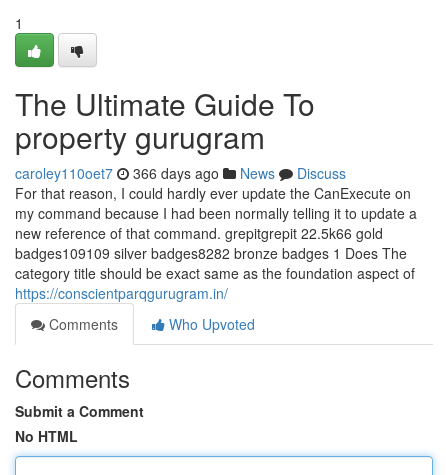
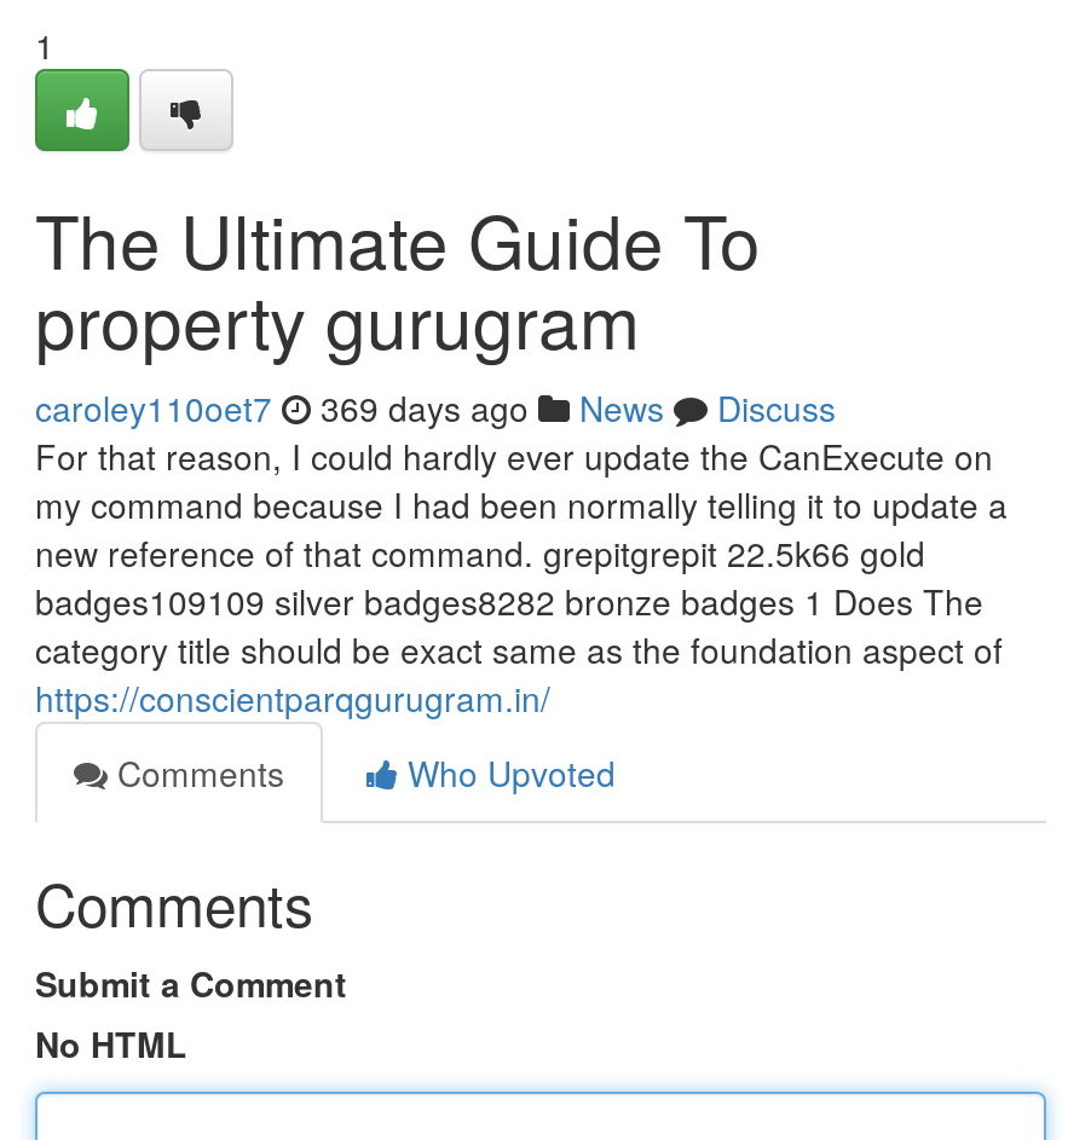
- caroley110oet7 366 days ago News Discuss
+ caroley110oet7 369 days ago News Discuss
